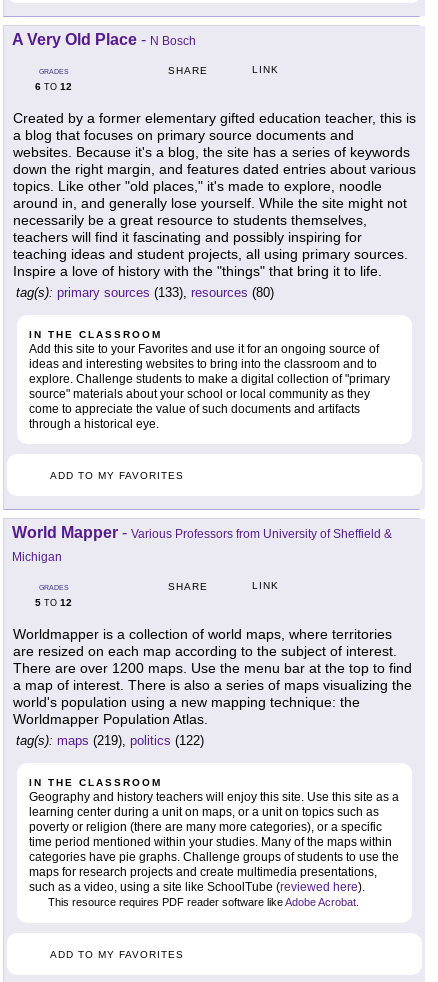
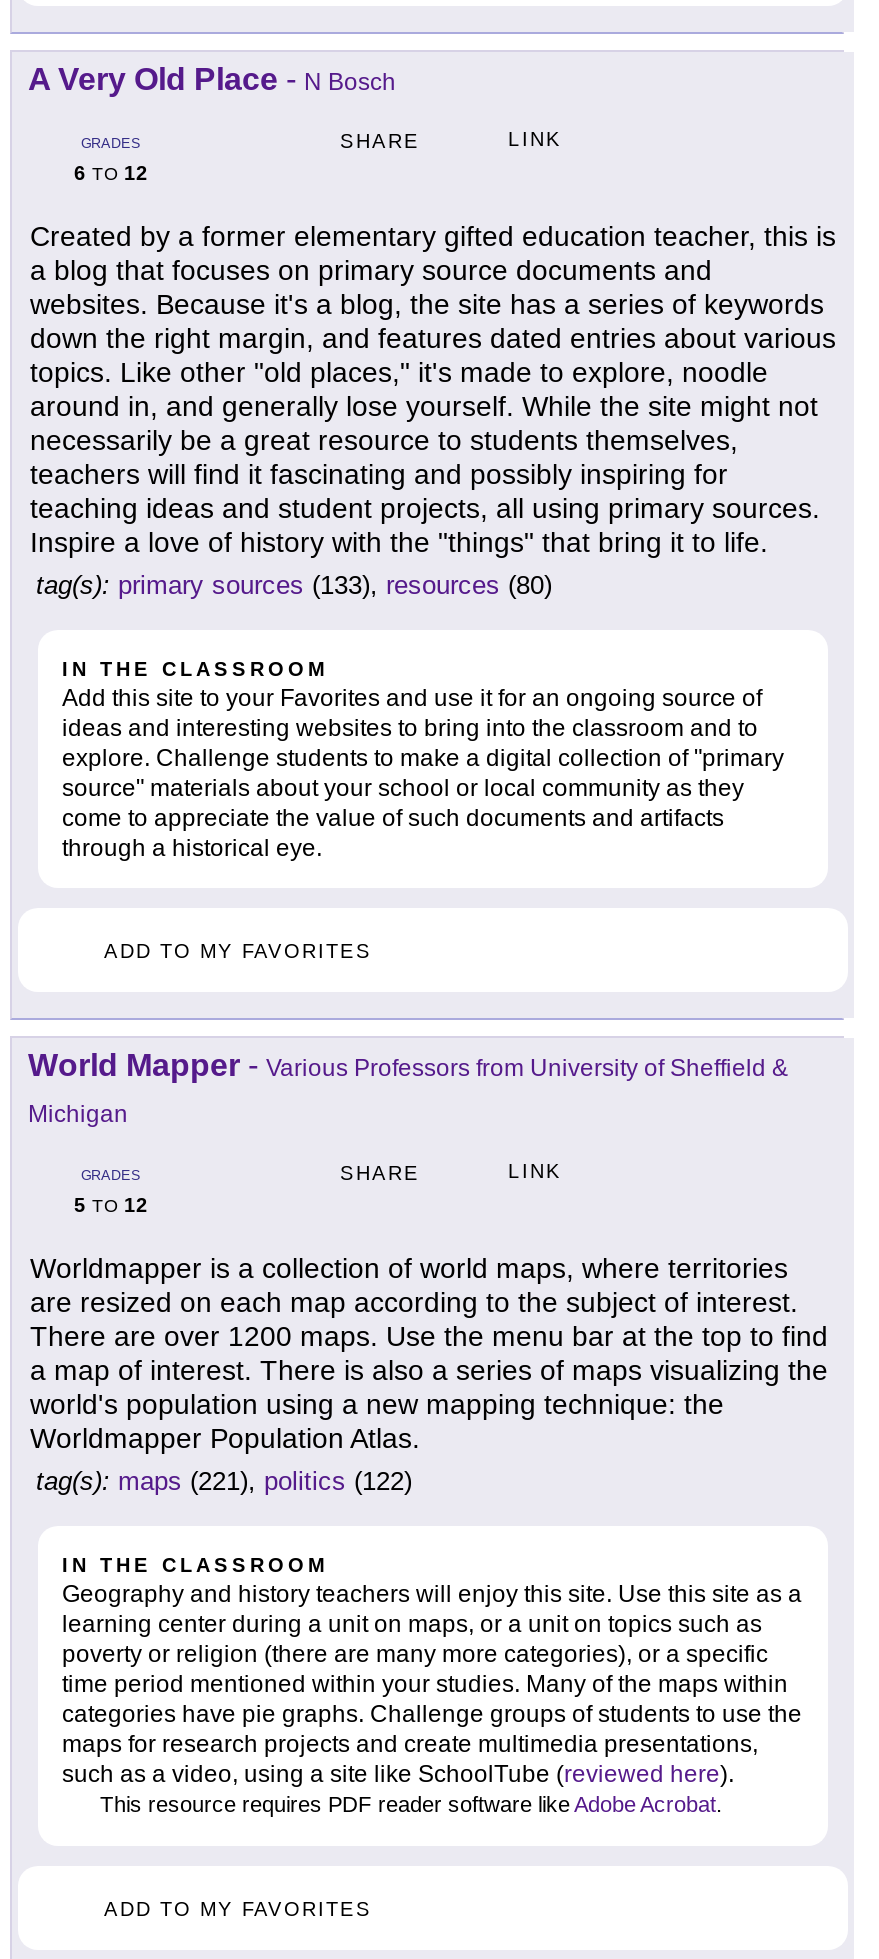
- tag(s): maps (219), politics (122)
+ tag(s): maps (221), politics (122)
